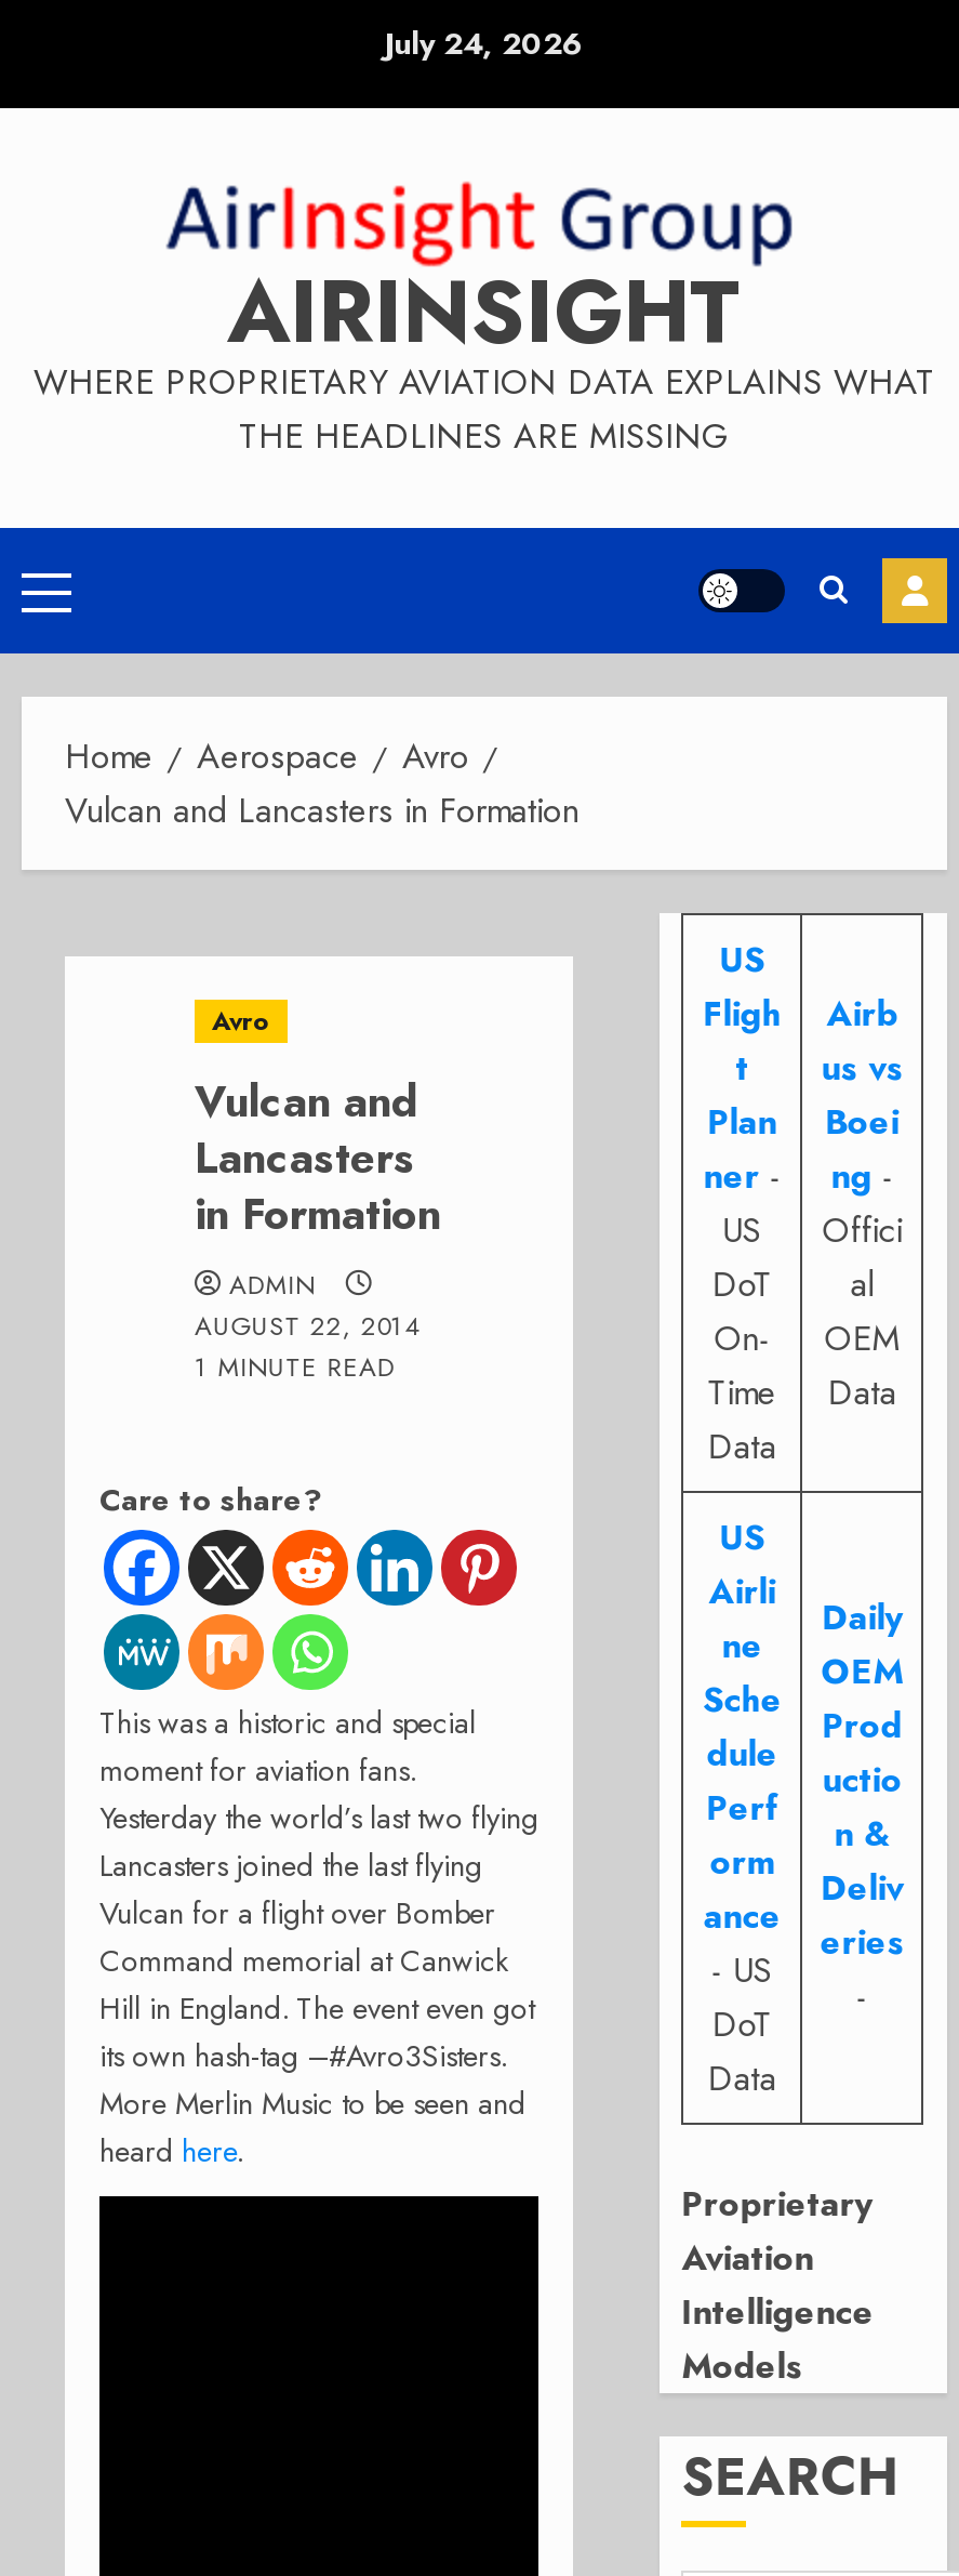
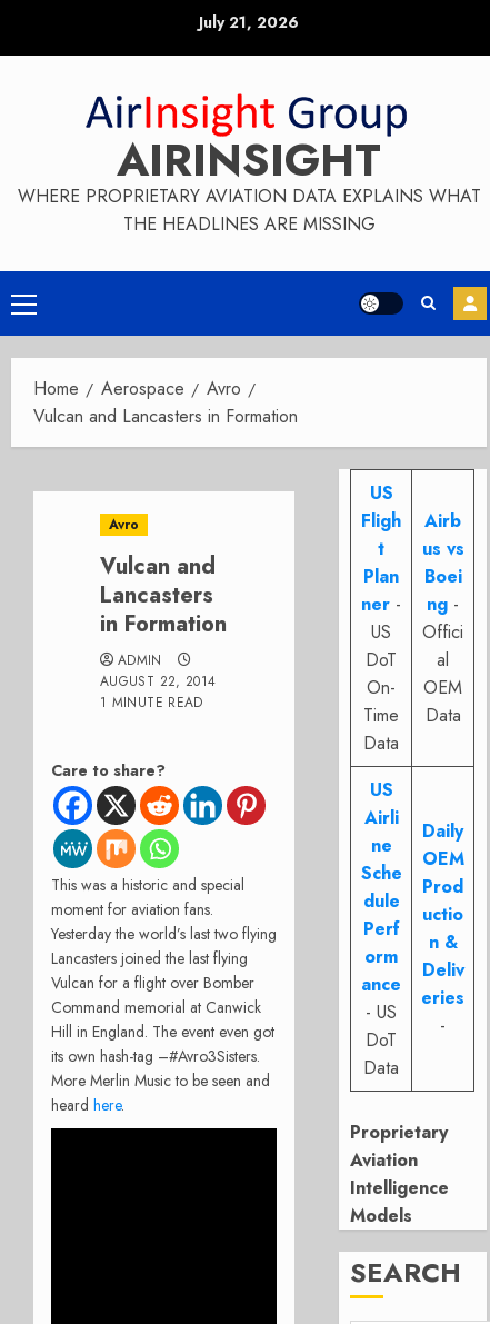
- July 24, 2026
+ July 21, 2026
